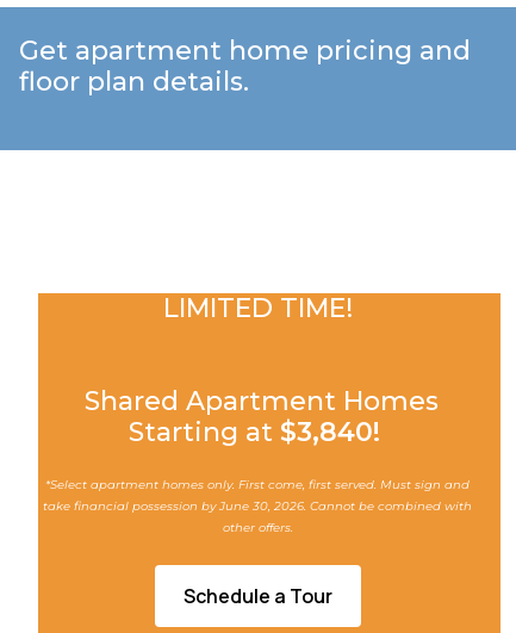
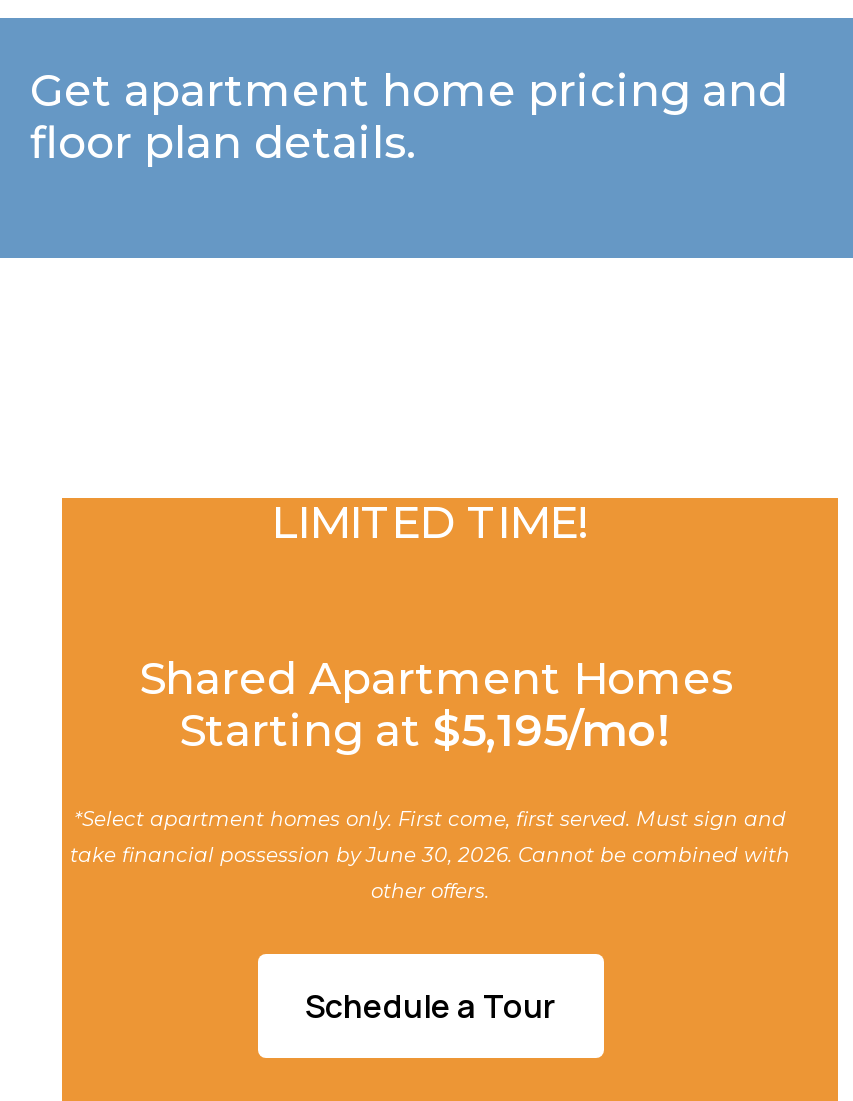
- Starting at $3,840!
+ Starting at $5,195/mo!
